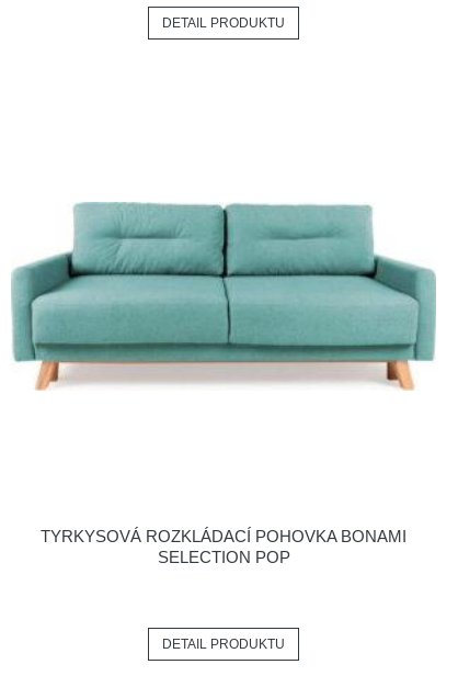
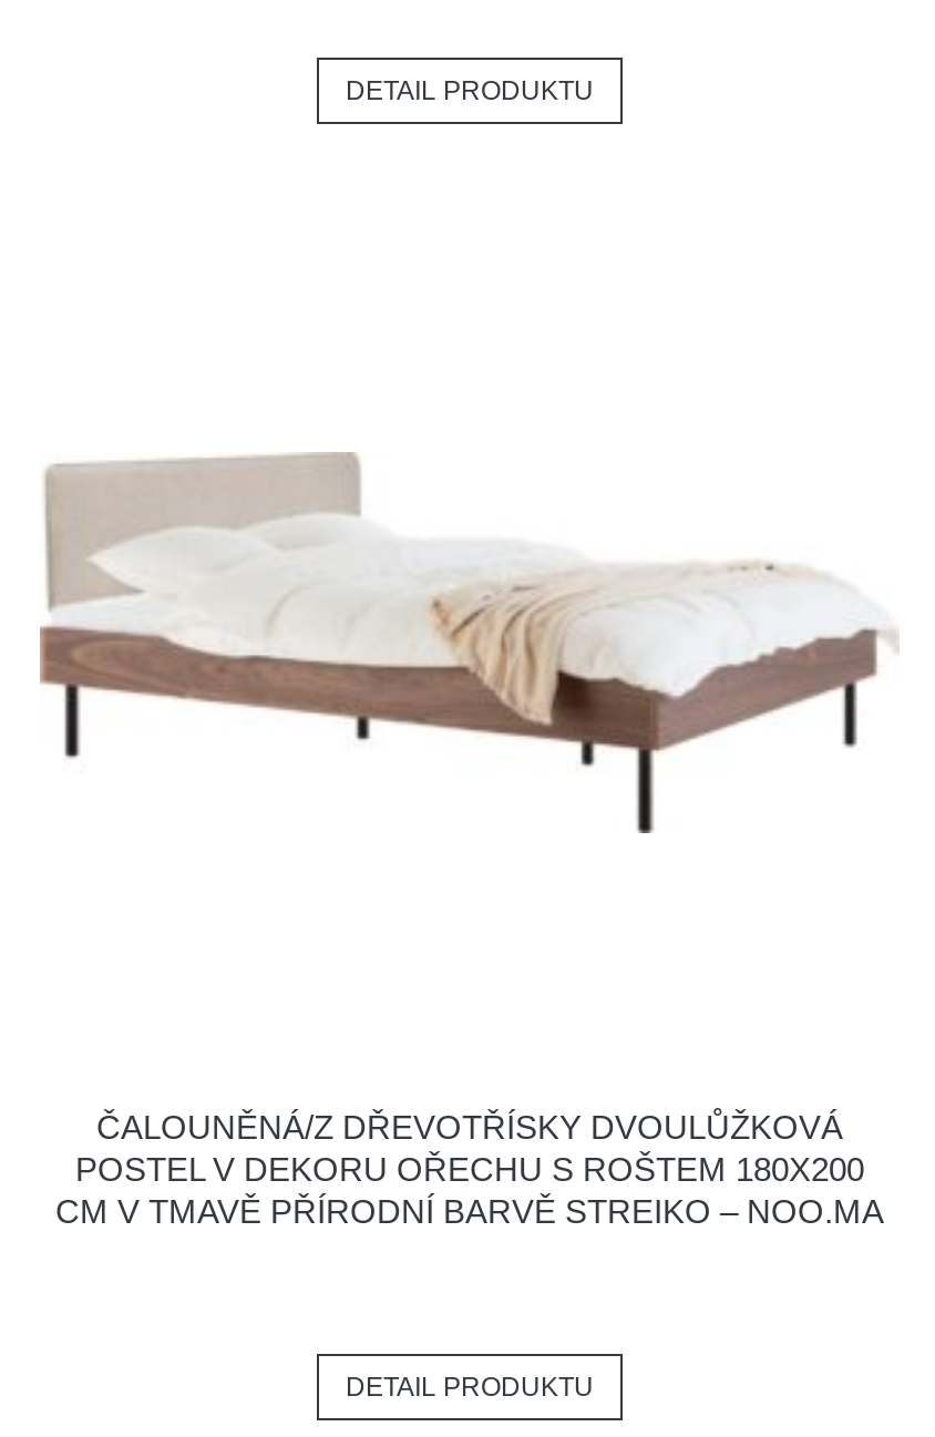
- [image]
+ [image]

- TYRKYSOVÁ ROZKLÁDACÍ POHOVKA BONAMI
- SELECTION POP
+ ČALOUNĚNÁ/Z DŘEVOTŘÍSKY DVOULŮŽKOVÁ
+ POSTEL V DEKORU OŘECHU S ROŠTEM 180X200
+ CM V TMAVĚ PŘÍRODNÍ BARVĚ STREIKO – NOO.MA
